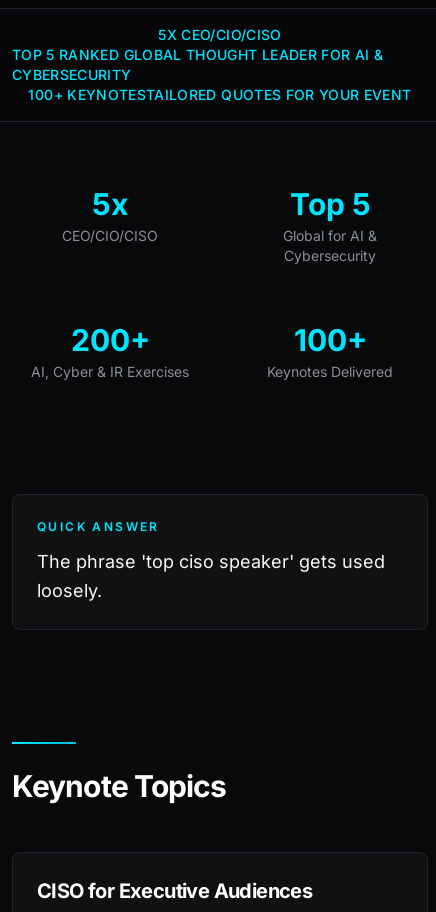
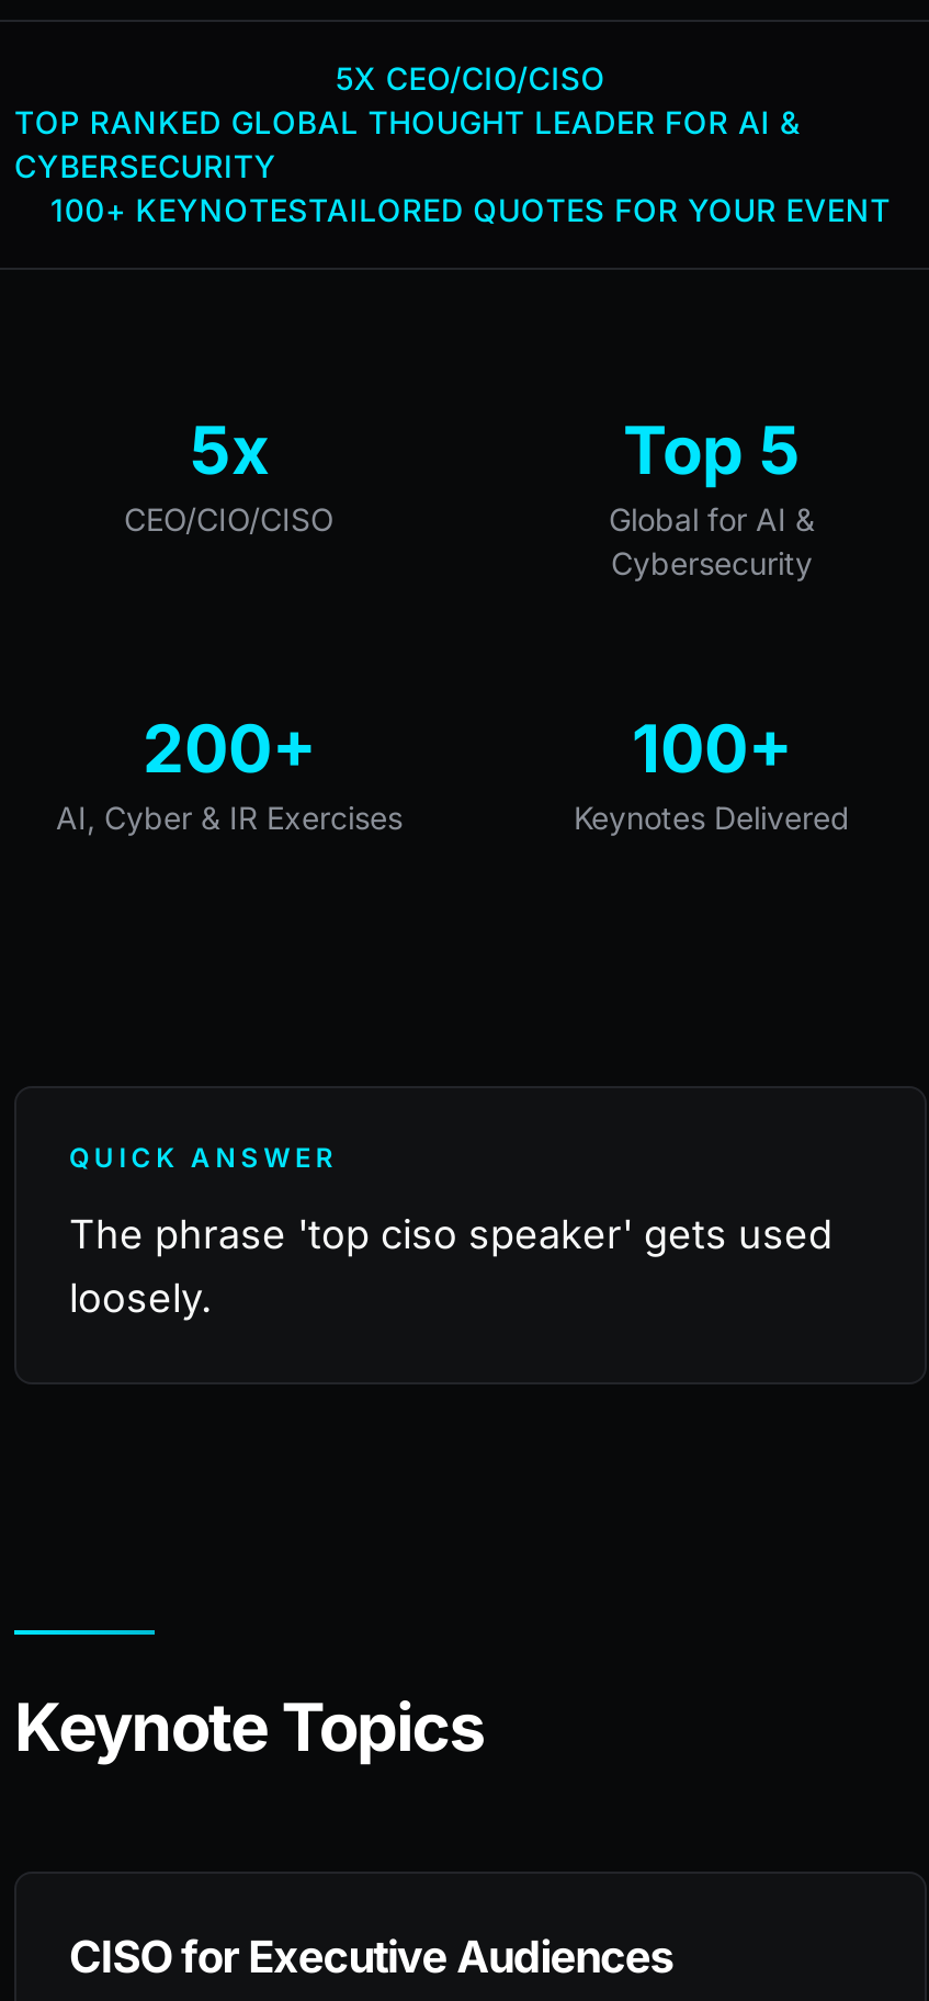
- TOP 5 RANKED GLOBAL THOUGHT LEADER FOR AI &
+ TOP RANKED GLOBAL THOUGHT LEADER FOR AI &
